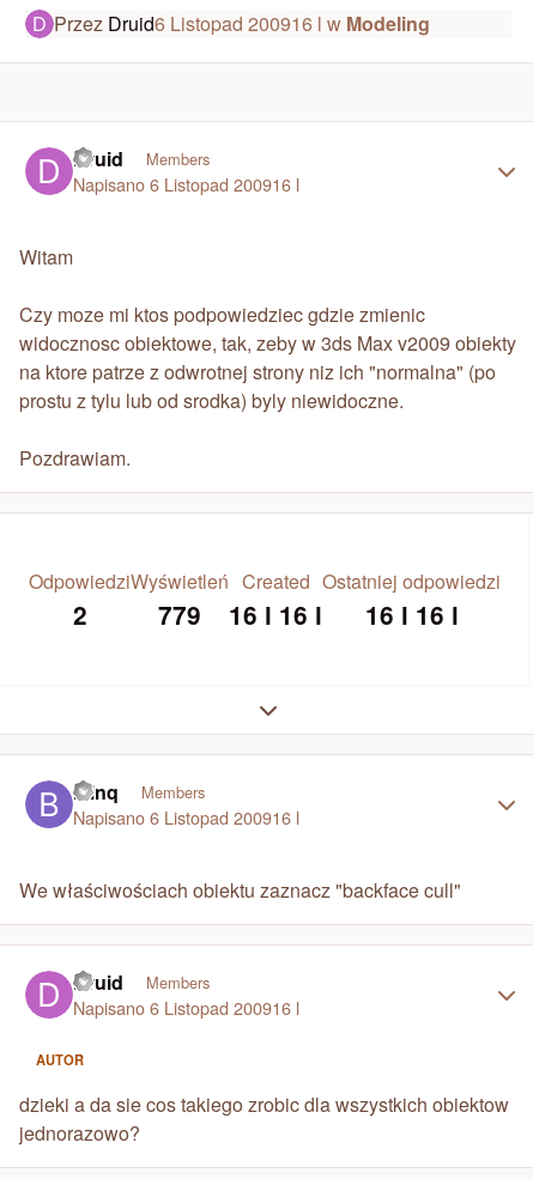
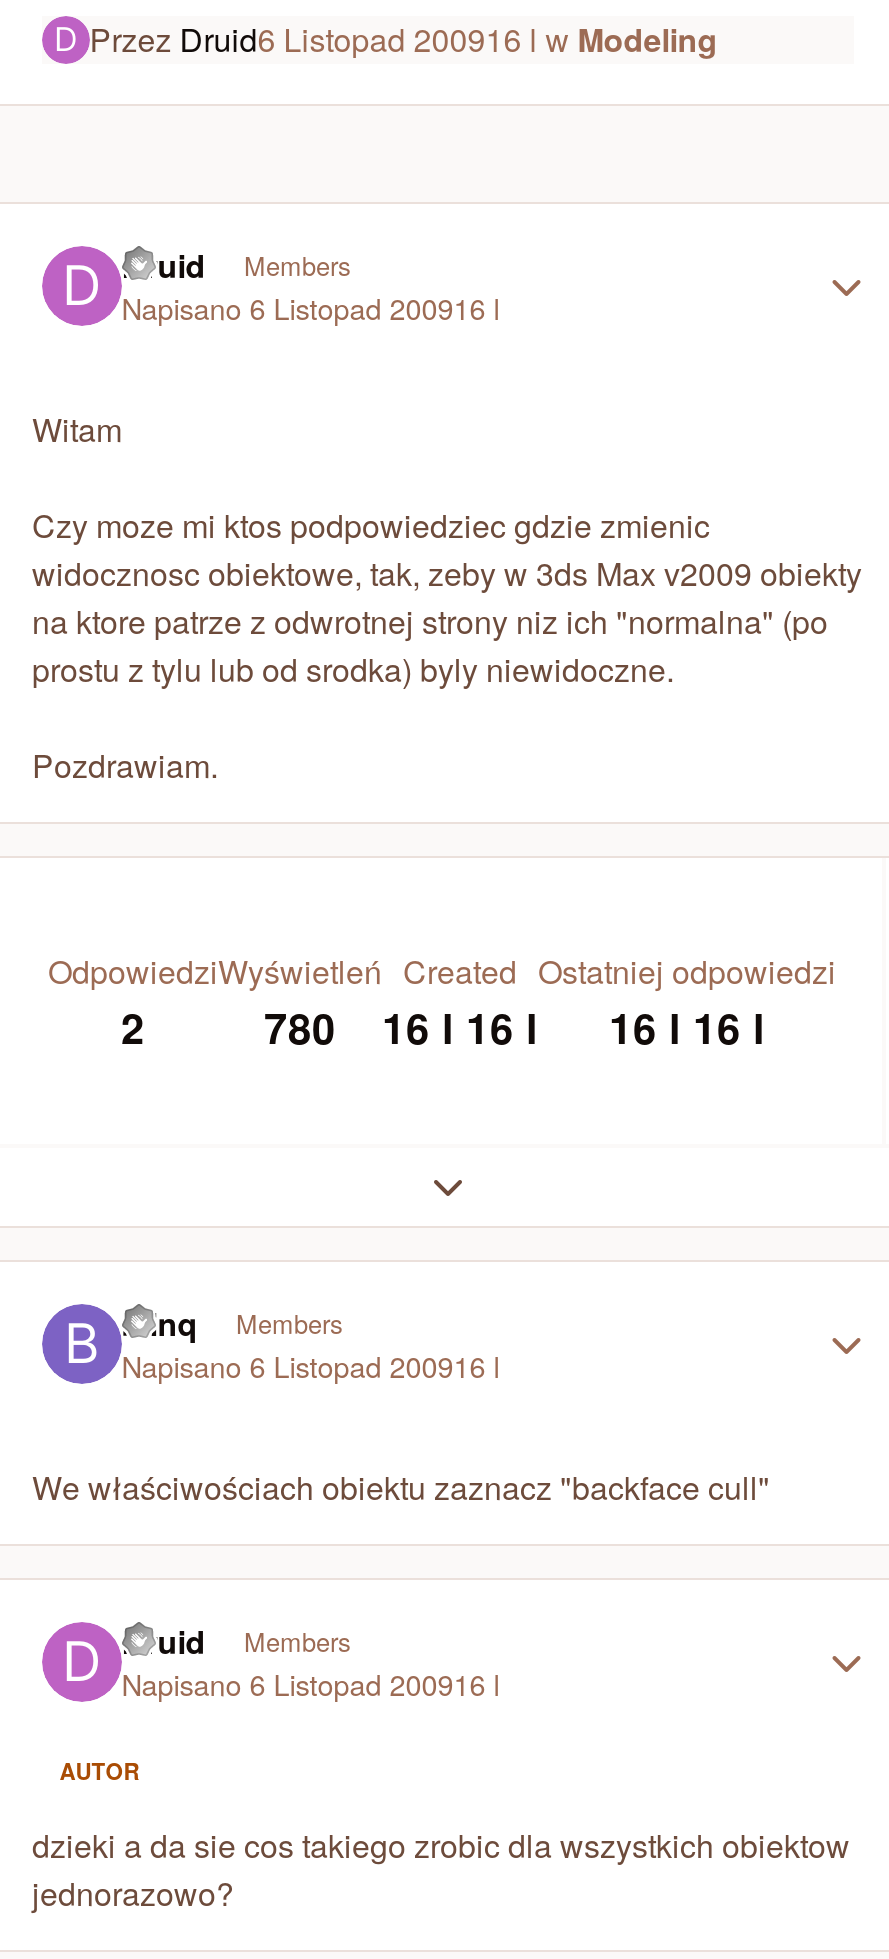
- 779
+ 780
